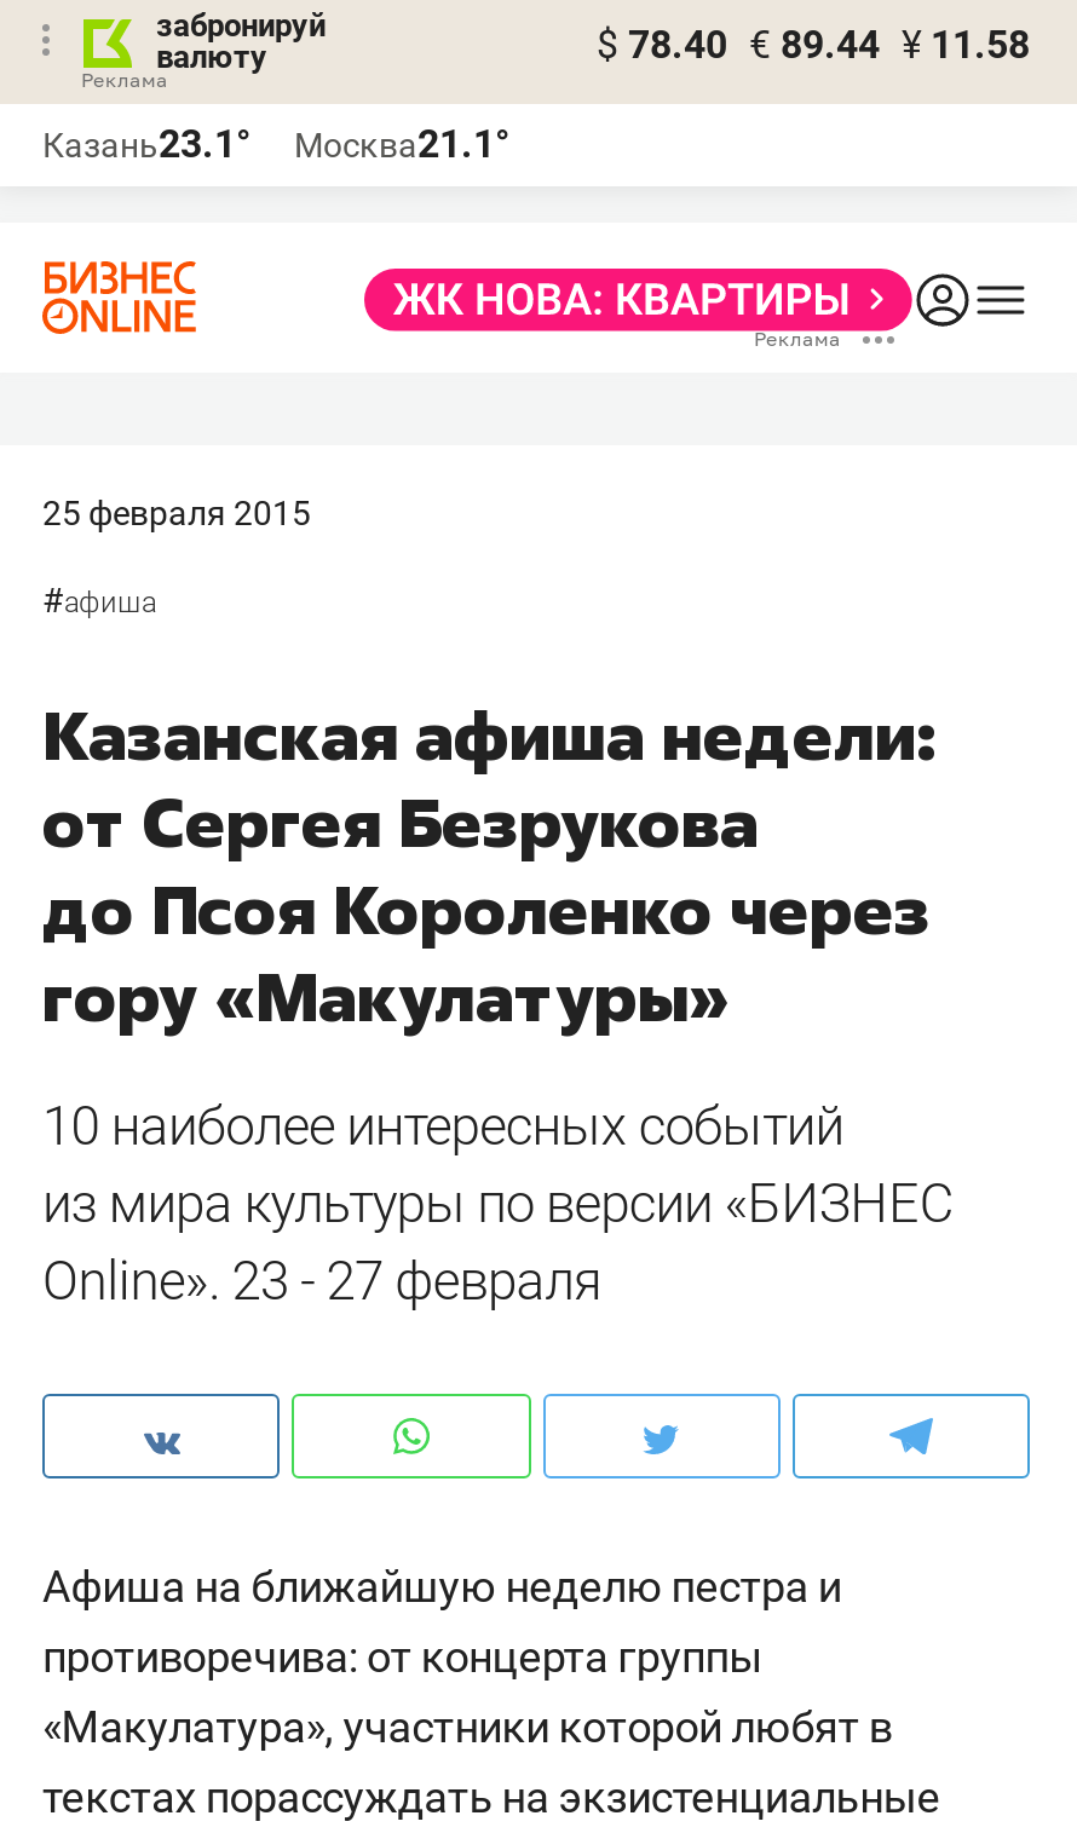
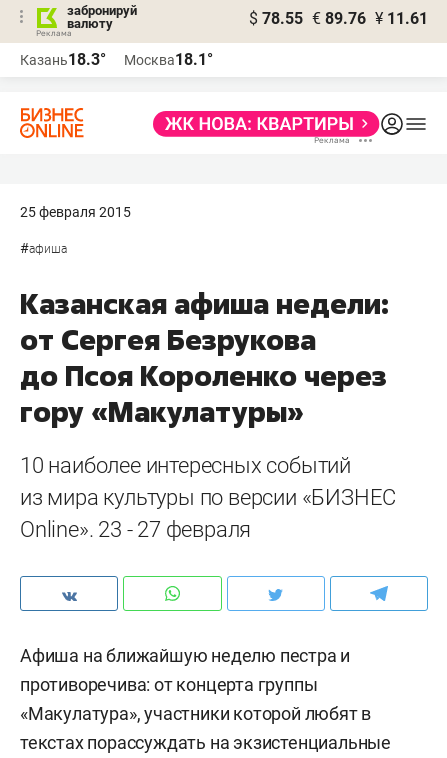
- $ 78.40 € 89.44 ¥ 11.58
+ $ 78.55 € 89.76 ¥ 11.61

- Казань23.1°
+ Казань18.3°

- Москва21.1°
+ Москва18.1°
